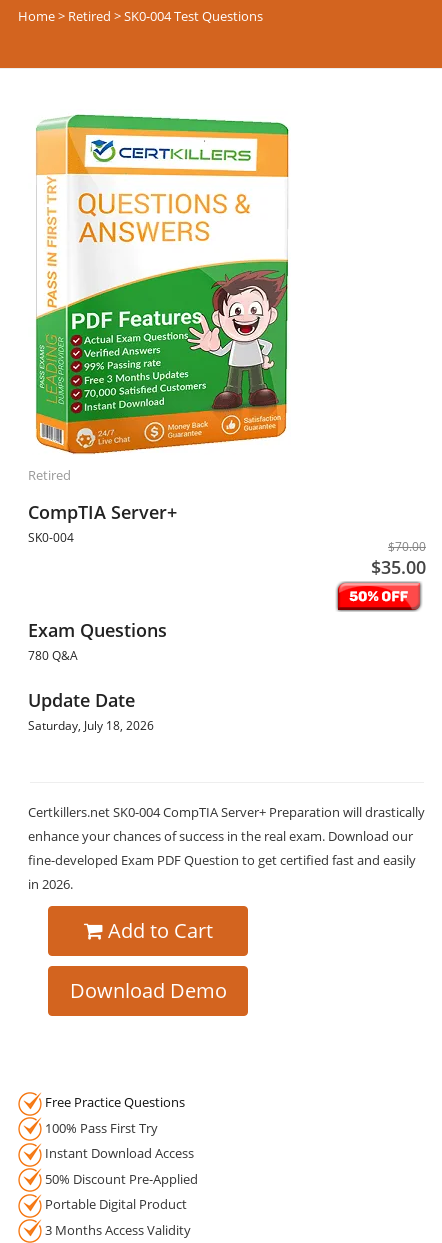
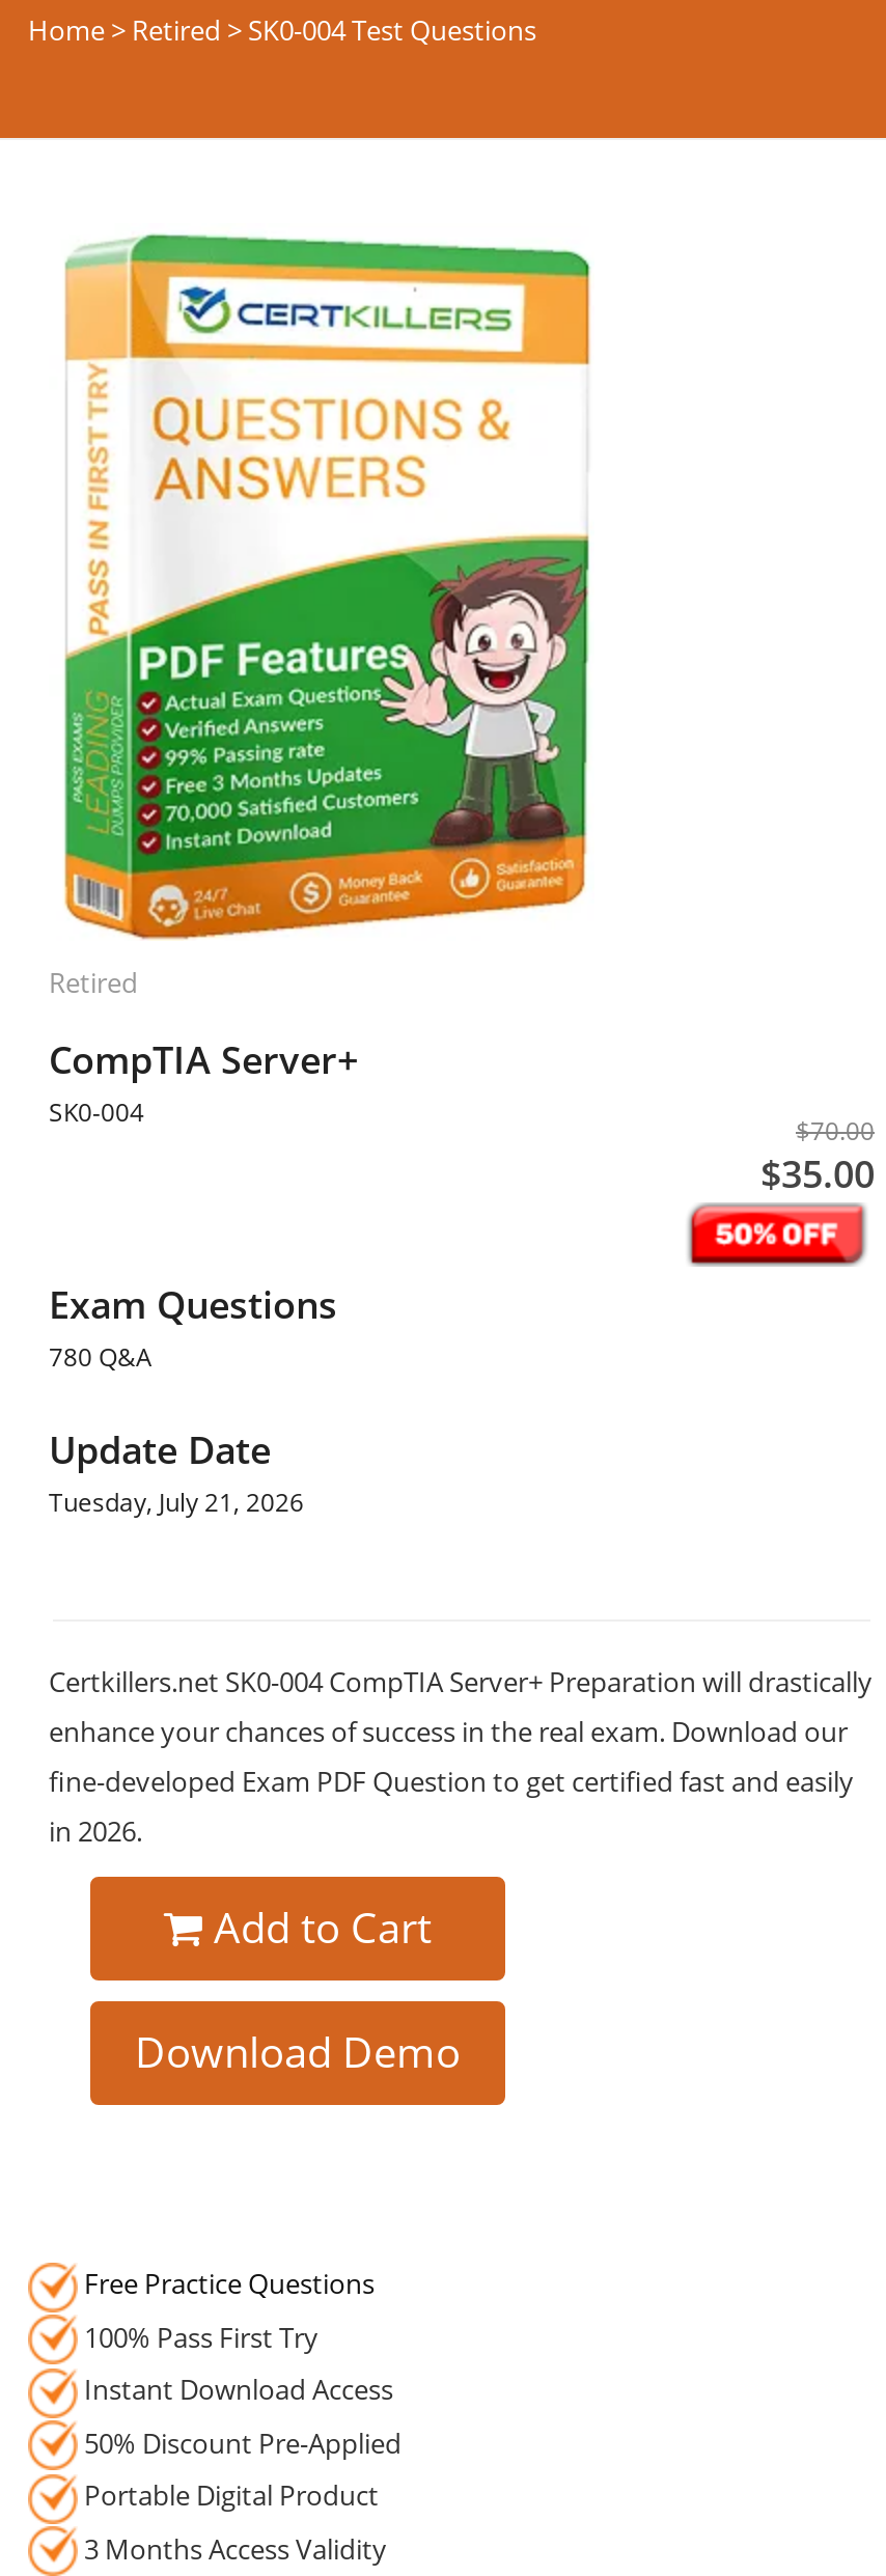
- Saturday, July 18, 2026
+ Tuesday, July 21, 2026
